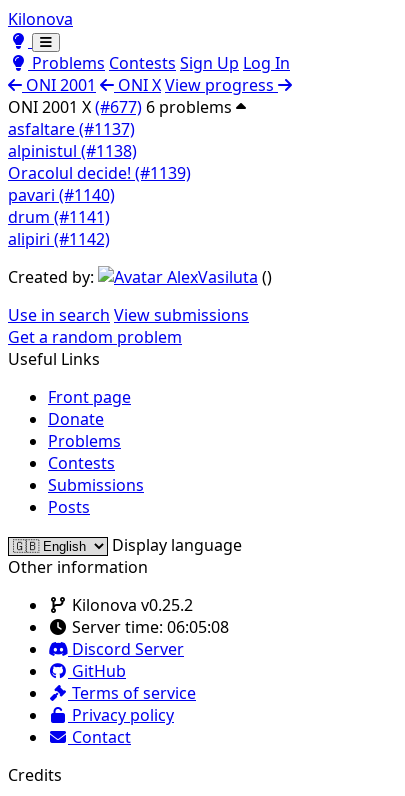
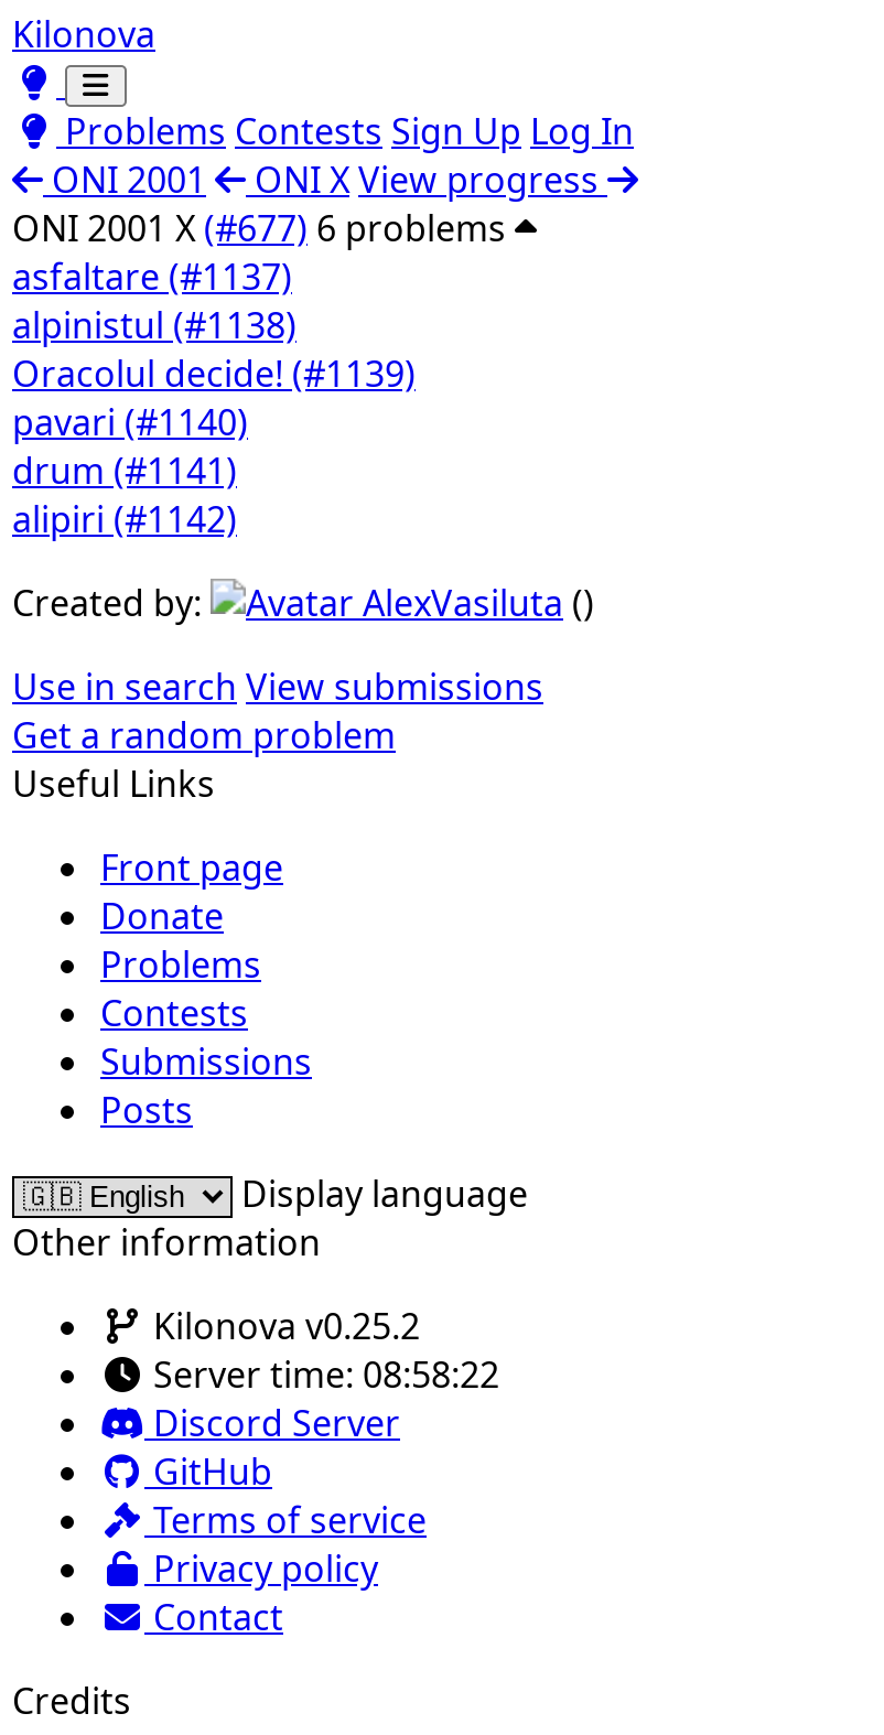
- Server time: 06:05:08
+ Server time: 08:58:22
